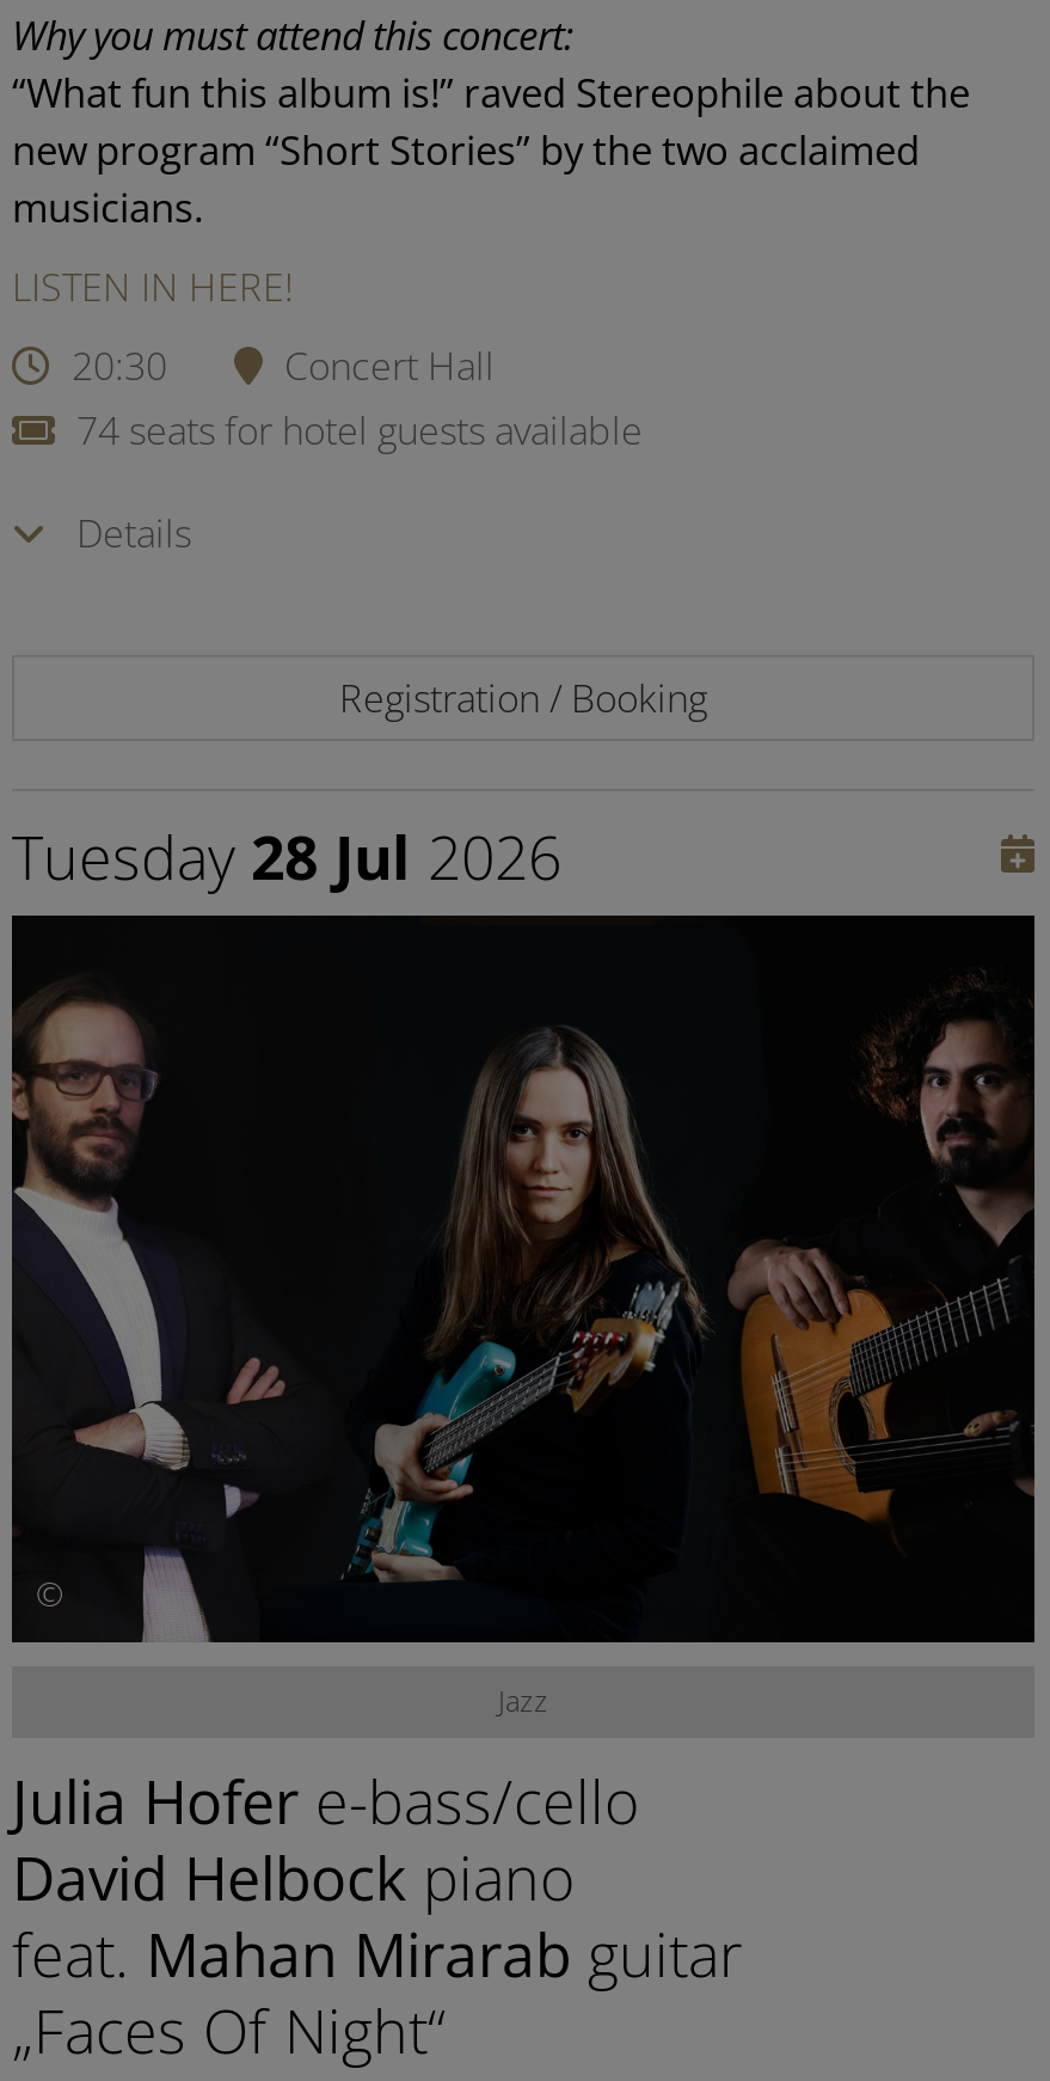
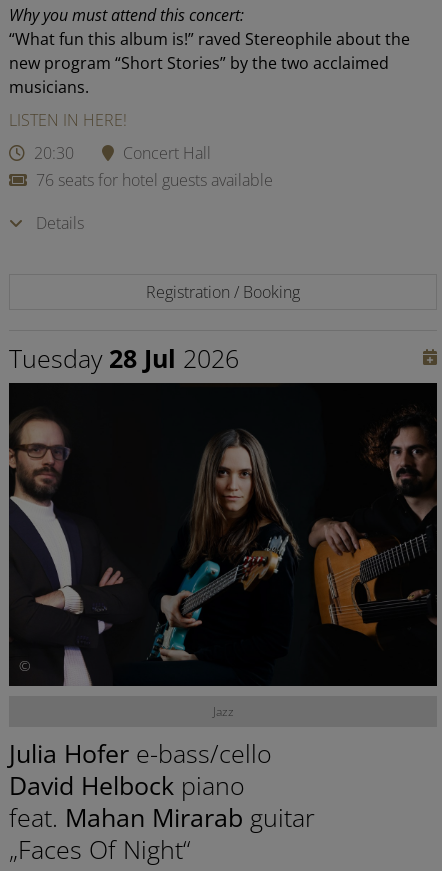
- 74 seats for hotel guests available
+ 76 seats for hotel guests available
